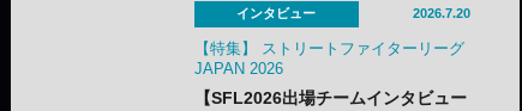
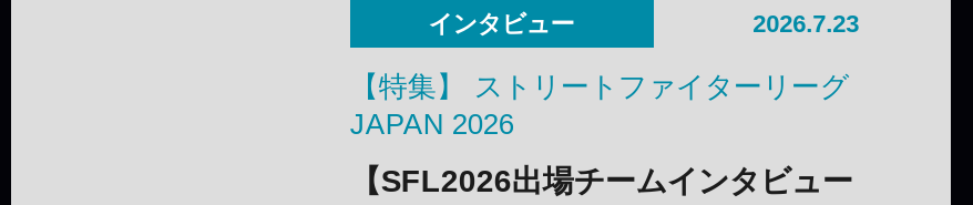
- 2026.7.20
+ 2026.7.23
